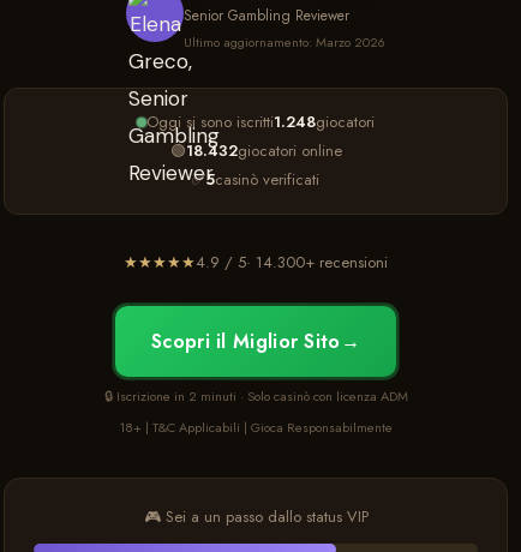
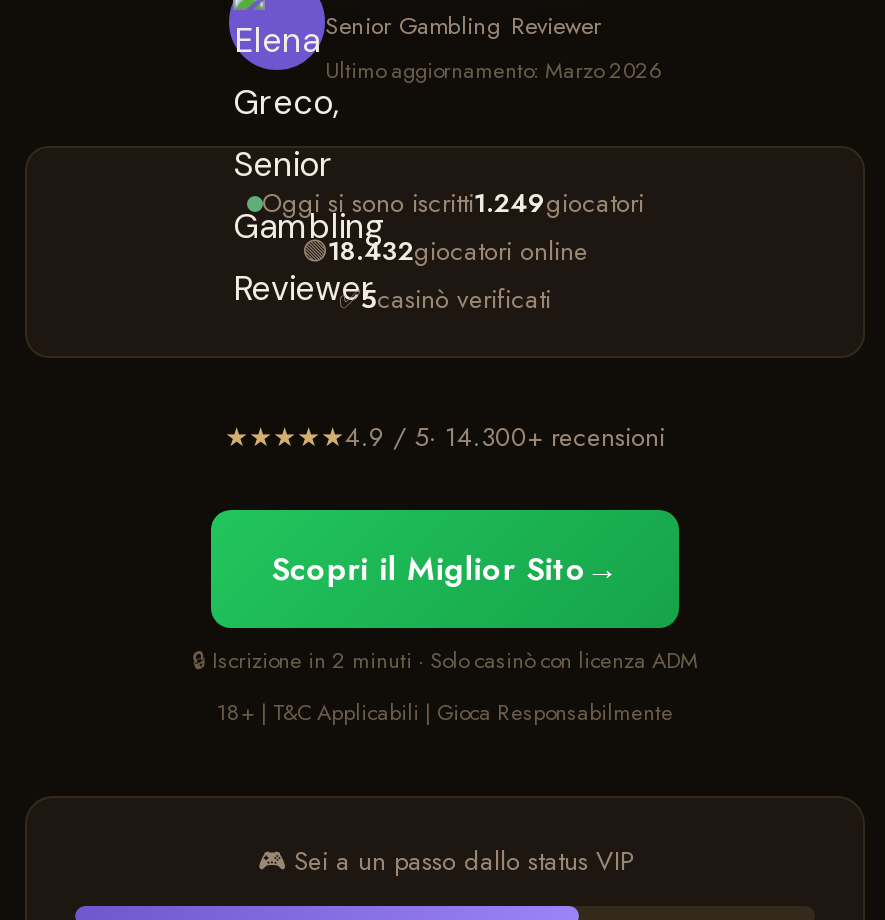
- Oggi si sono iscritti1.248giocatori
+ Oggi si sono iscritti1.249giocatori
